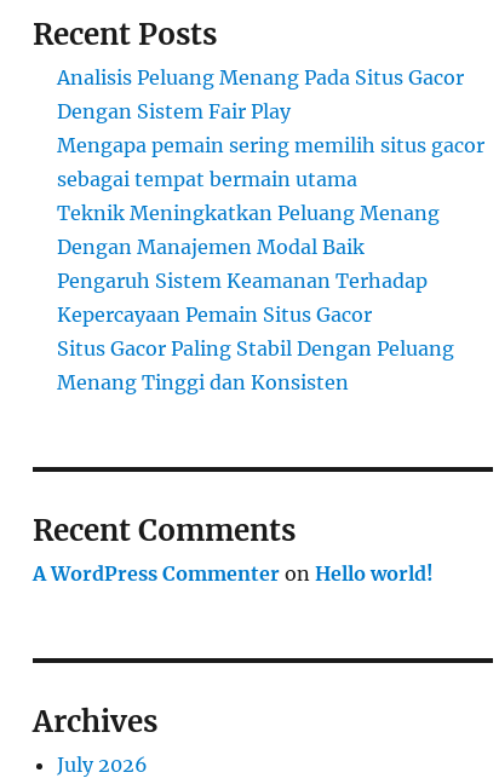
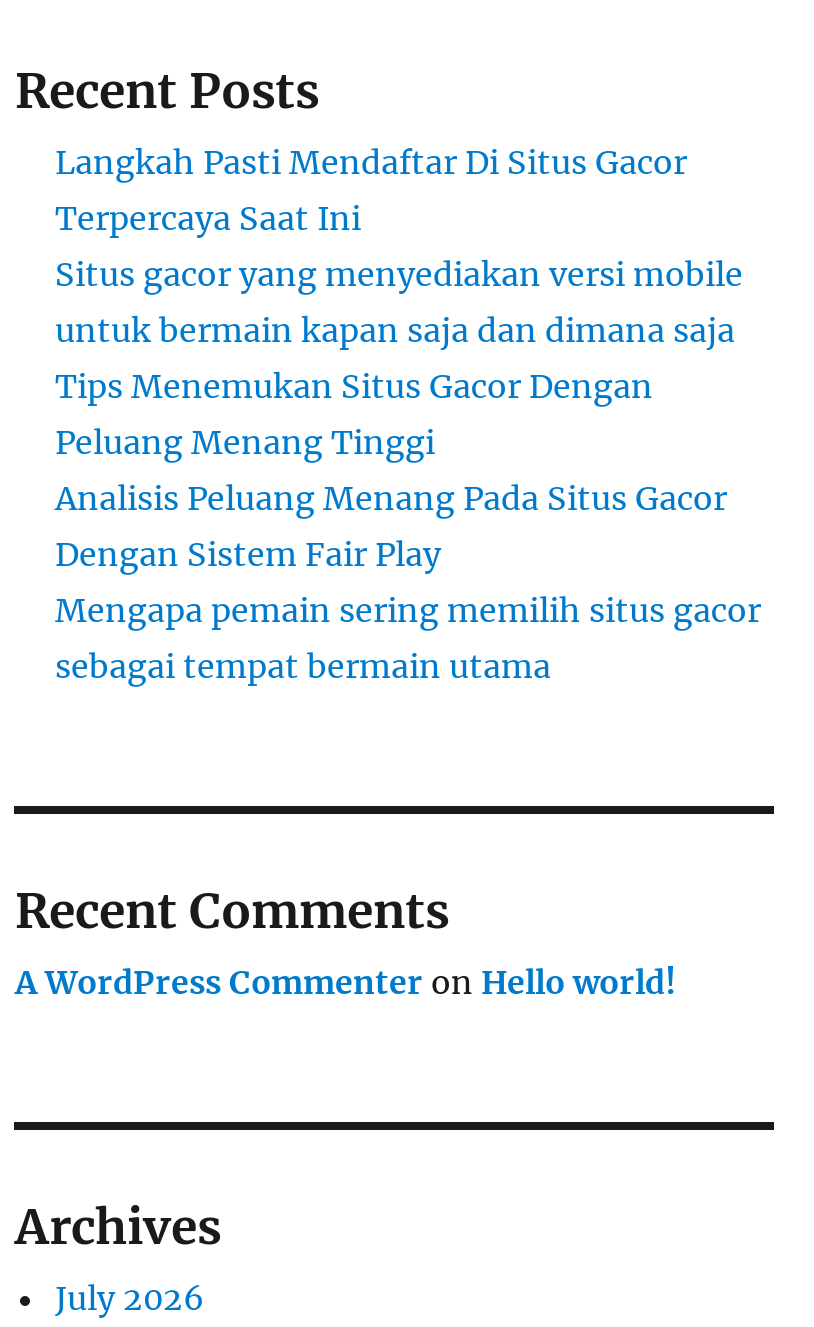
+ Langkah Pasti Mendaftar Di Situs Gacor
+ Terpercaya Saat Ini
+ Situs gacor yang menyediakan versi mobile
+ untuk bermain kapan saja dan dimana saja
+ Tips Menemukan Situs Gacor Dengan
+ Peluang Menang Tinggi

moved down: Analisis Peluang Menang Pada Situs Gacor | Dengan Sistem Fair Play | Mengapa pemain sering memilih situs gacor | sebagai tempat bermain utama

- Teknik Meningkatkan Peluang Menang
- Dengan Manajemen Modal Baik
- Pengaruh Sistem Keamanan Terhadap
- Kepercayaan Pemain Situs Gacor
- Situs Gacor Paling Stabil Dengan Peluang
- Menang Tinggi dan Konsisten
